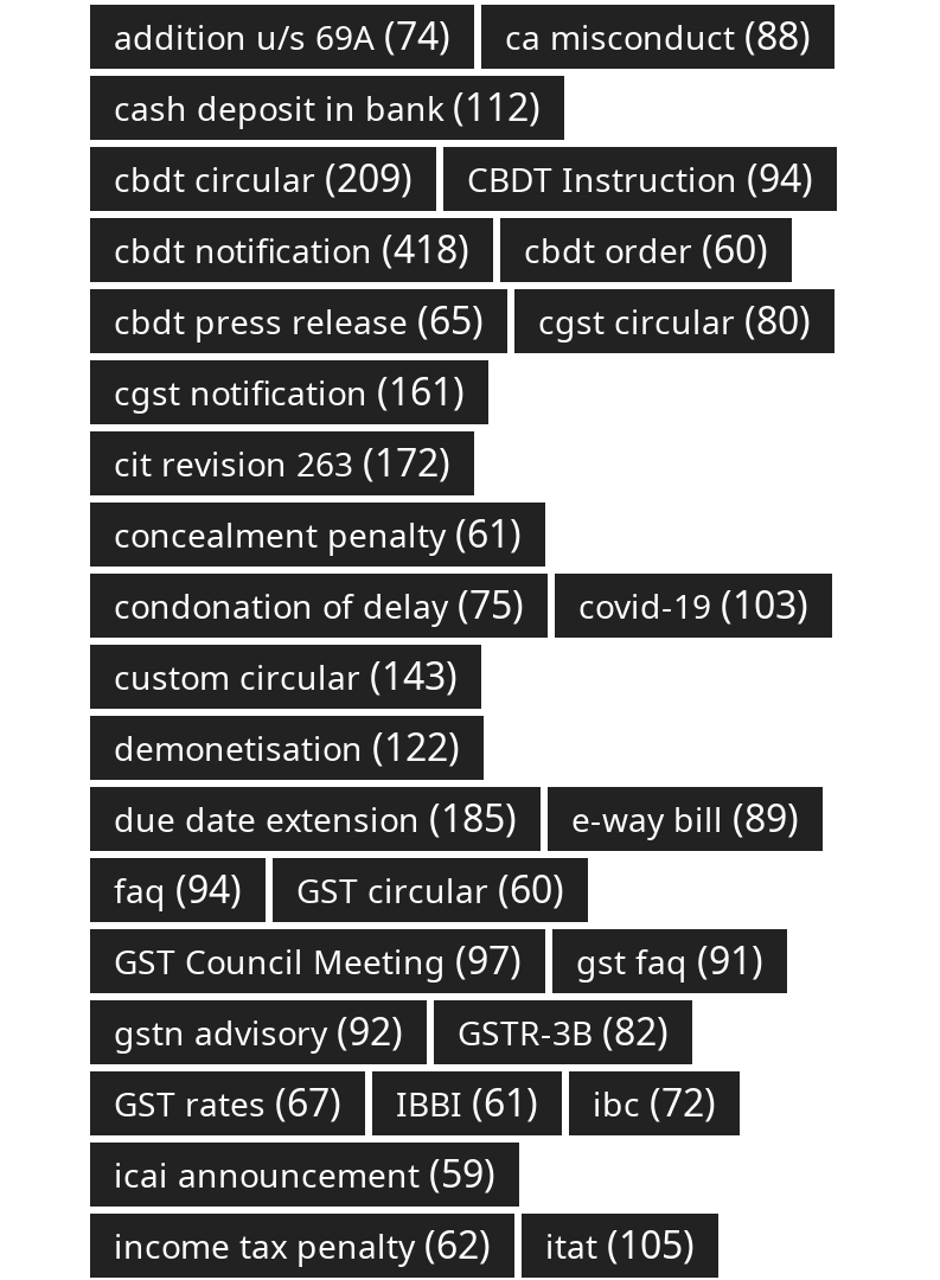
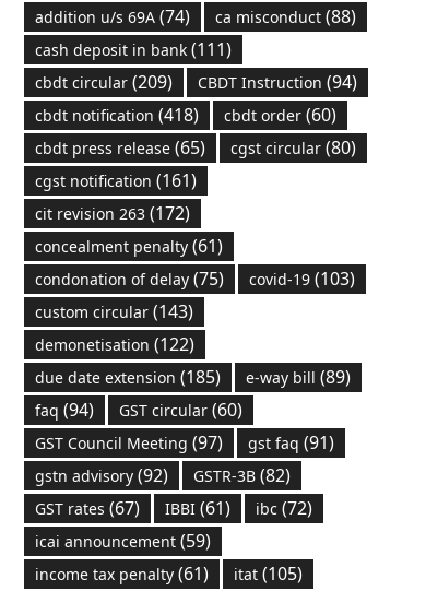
- cash deposit in bank (112)
+ cash deposit in bank (111)

- income tax penalty (62)
+ income tax penalty (61)
